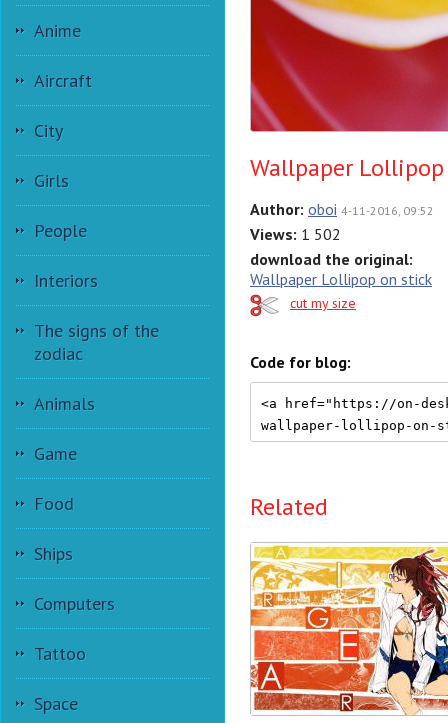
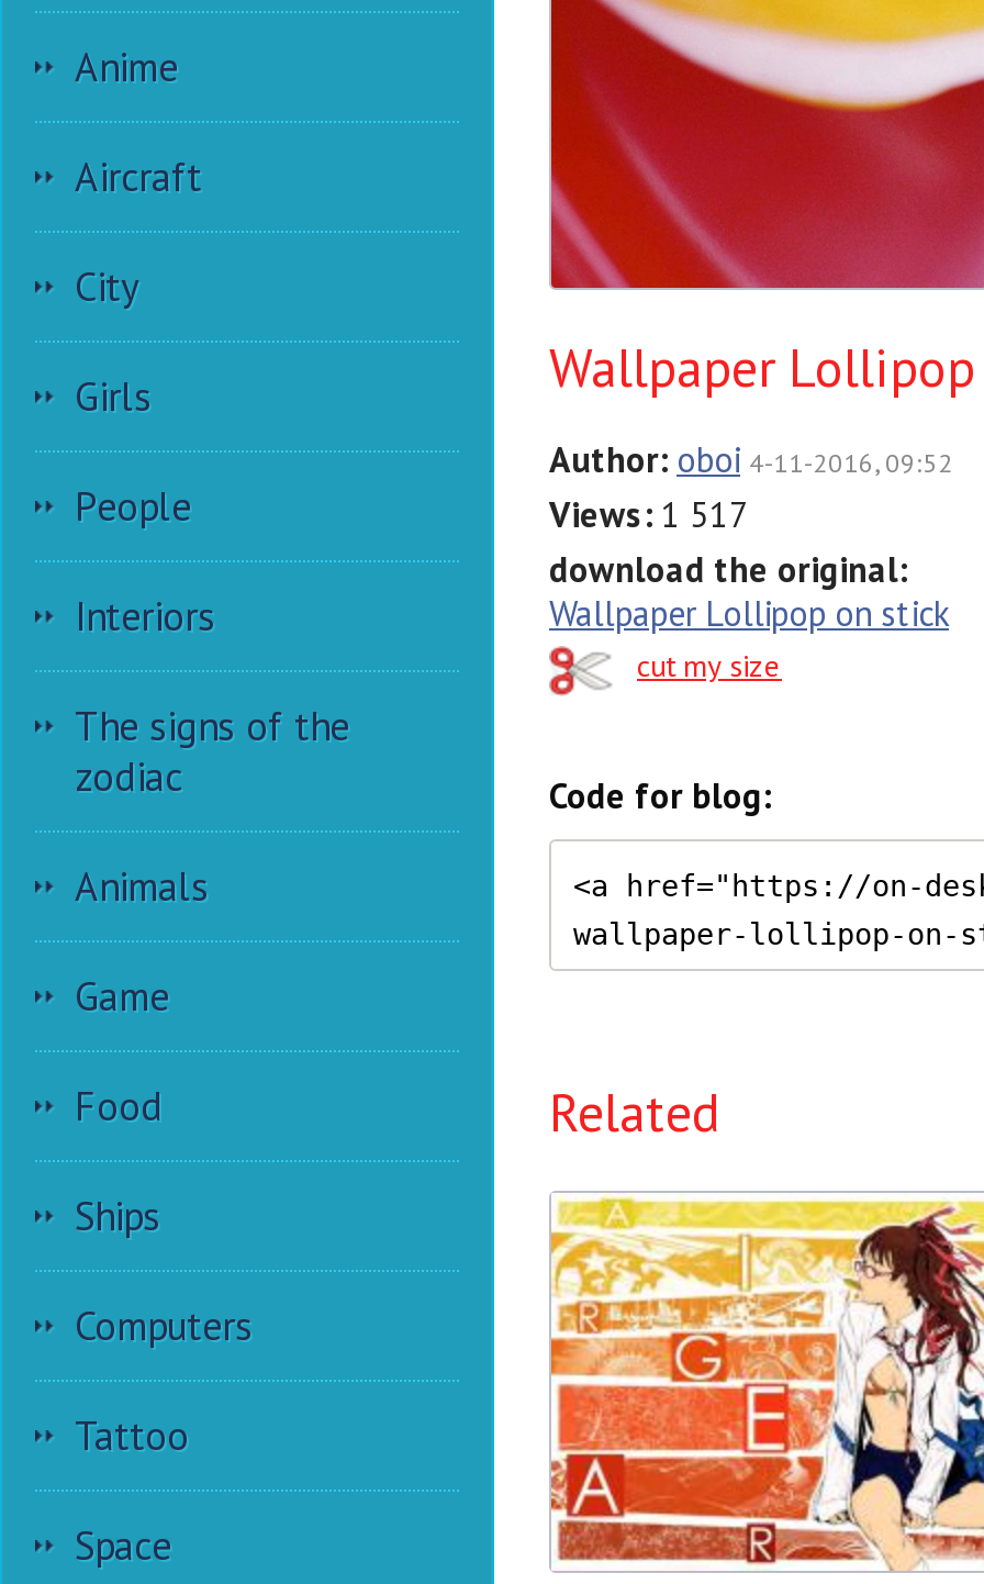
- Views: 1 502
+ Views: 1 517
